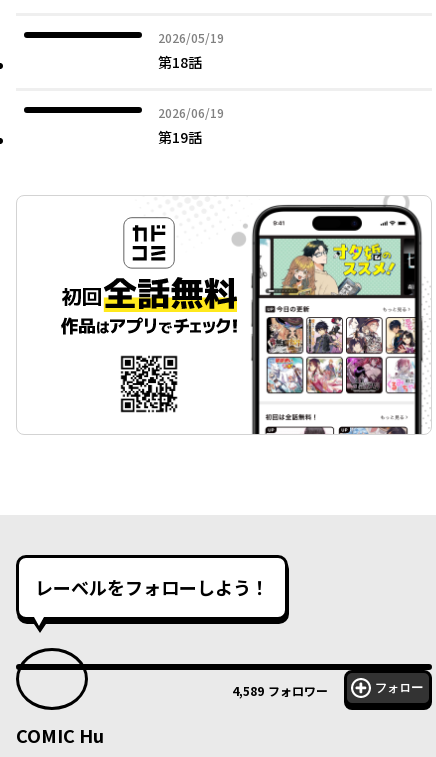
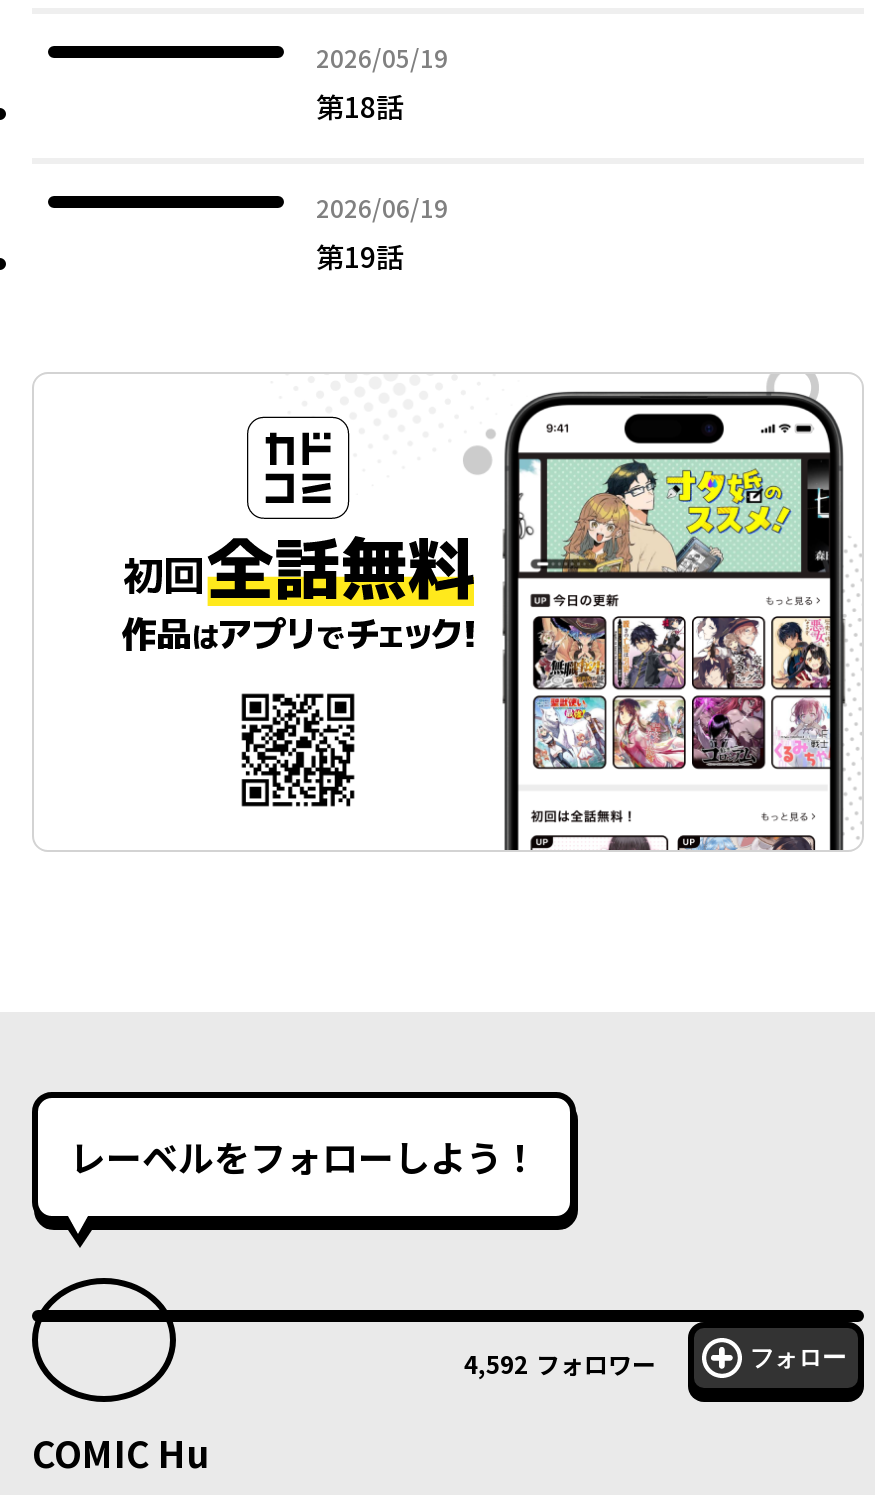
- 4,589 フォロワー
+ 4,592 フォロワー
